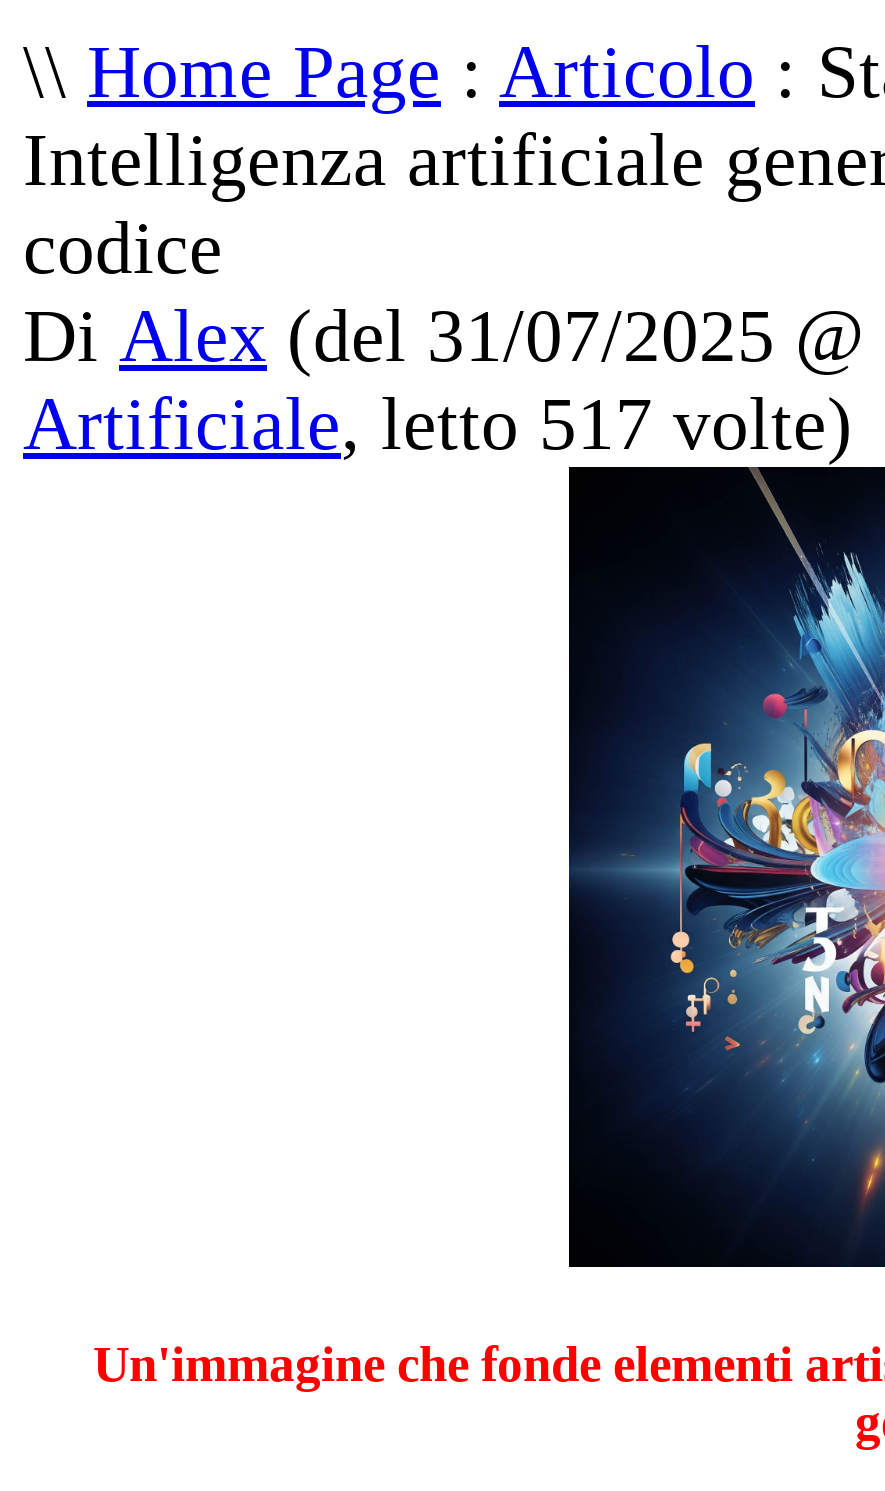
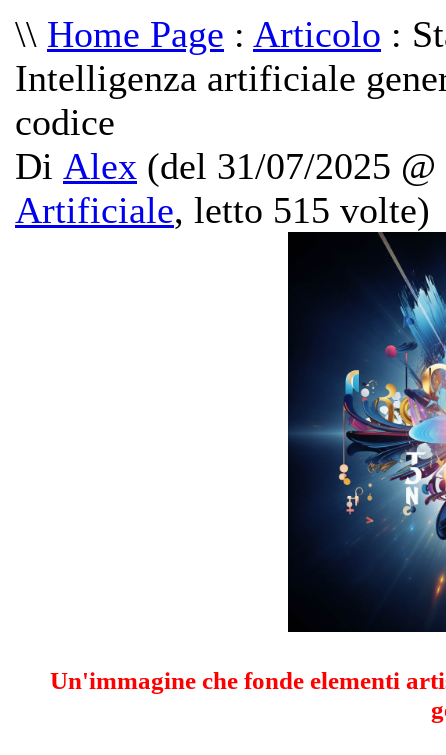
- Artificiale, letto 517 volte)
+ Artificiale, letto 515 volte)
